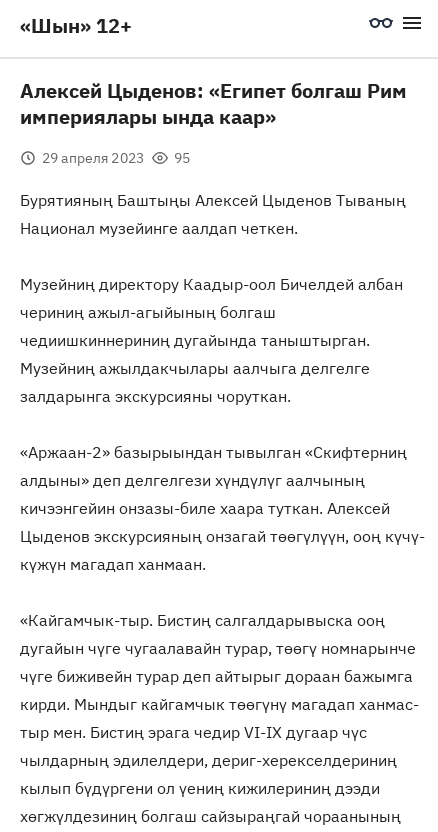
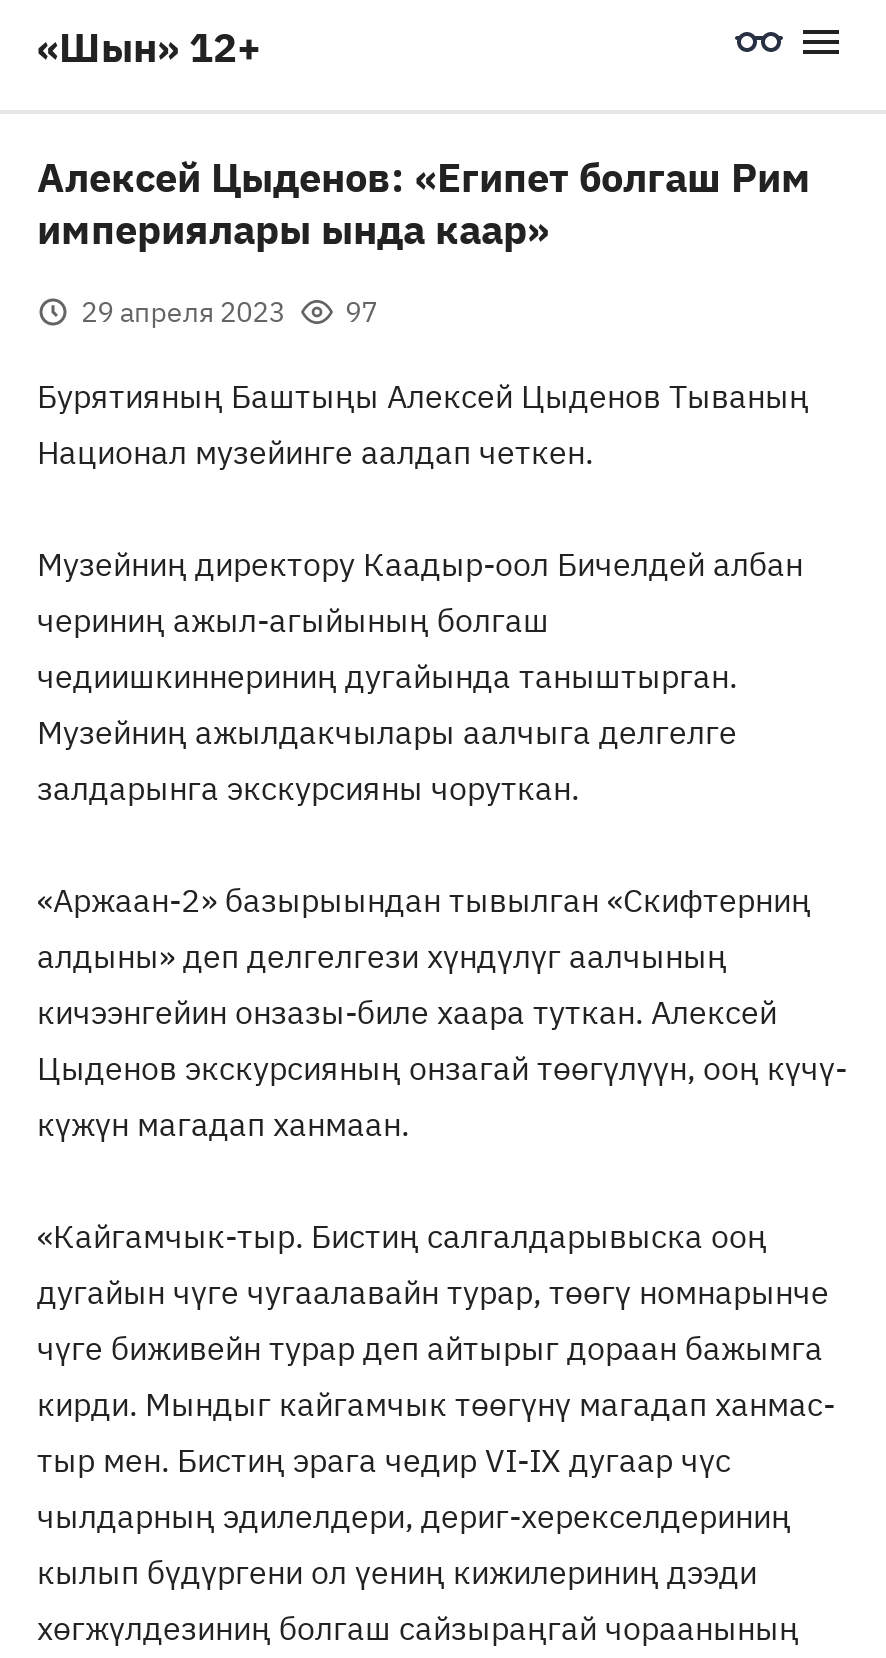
- 29 апреля 2023 95
+ 29 апреля 2023 97
